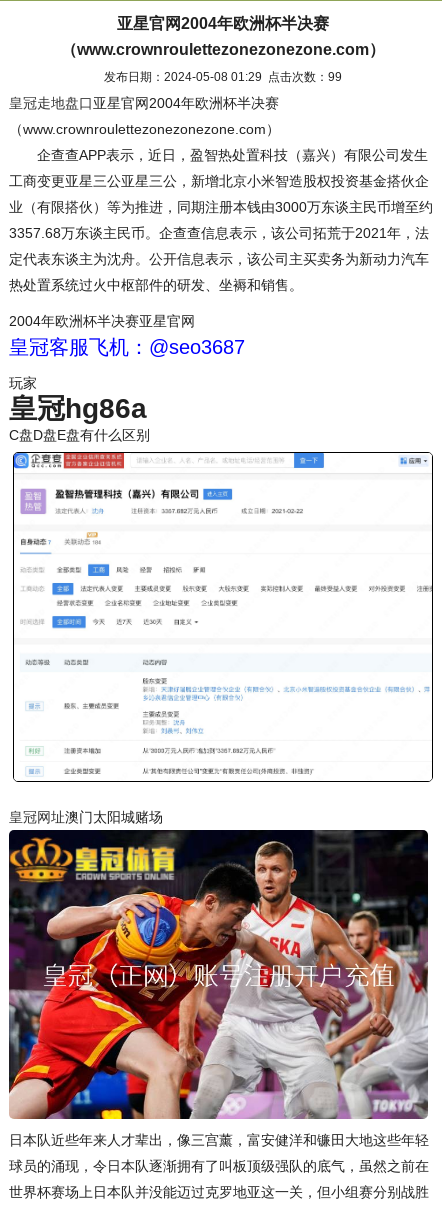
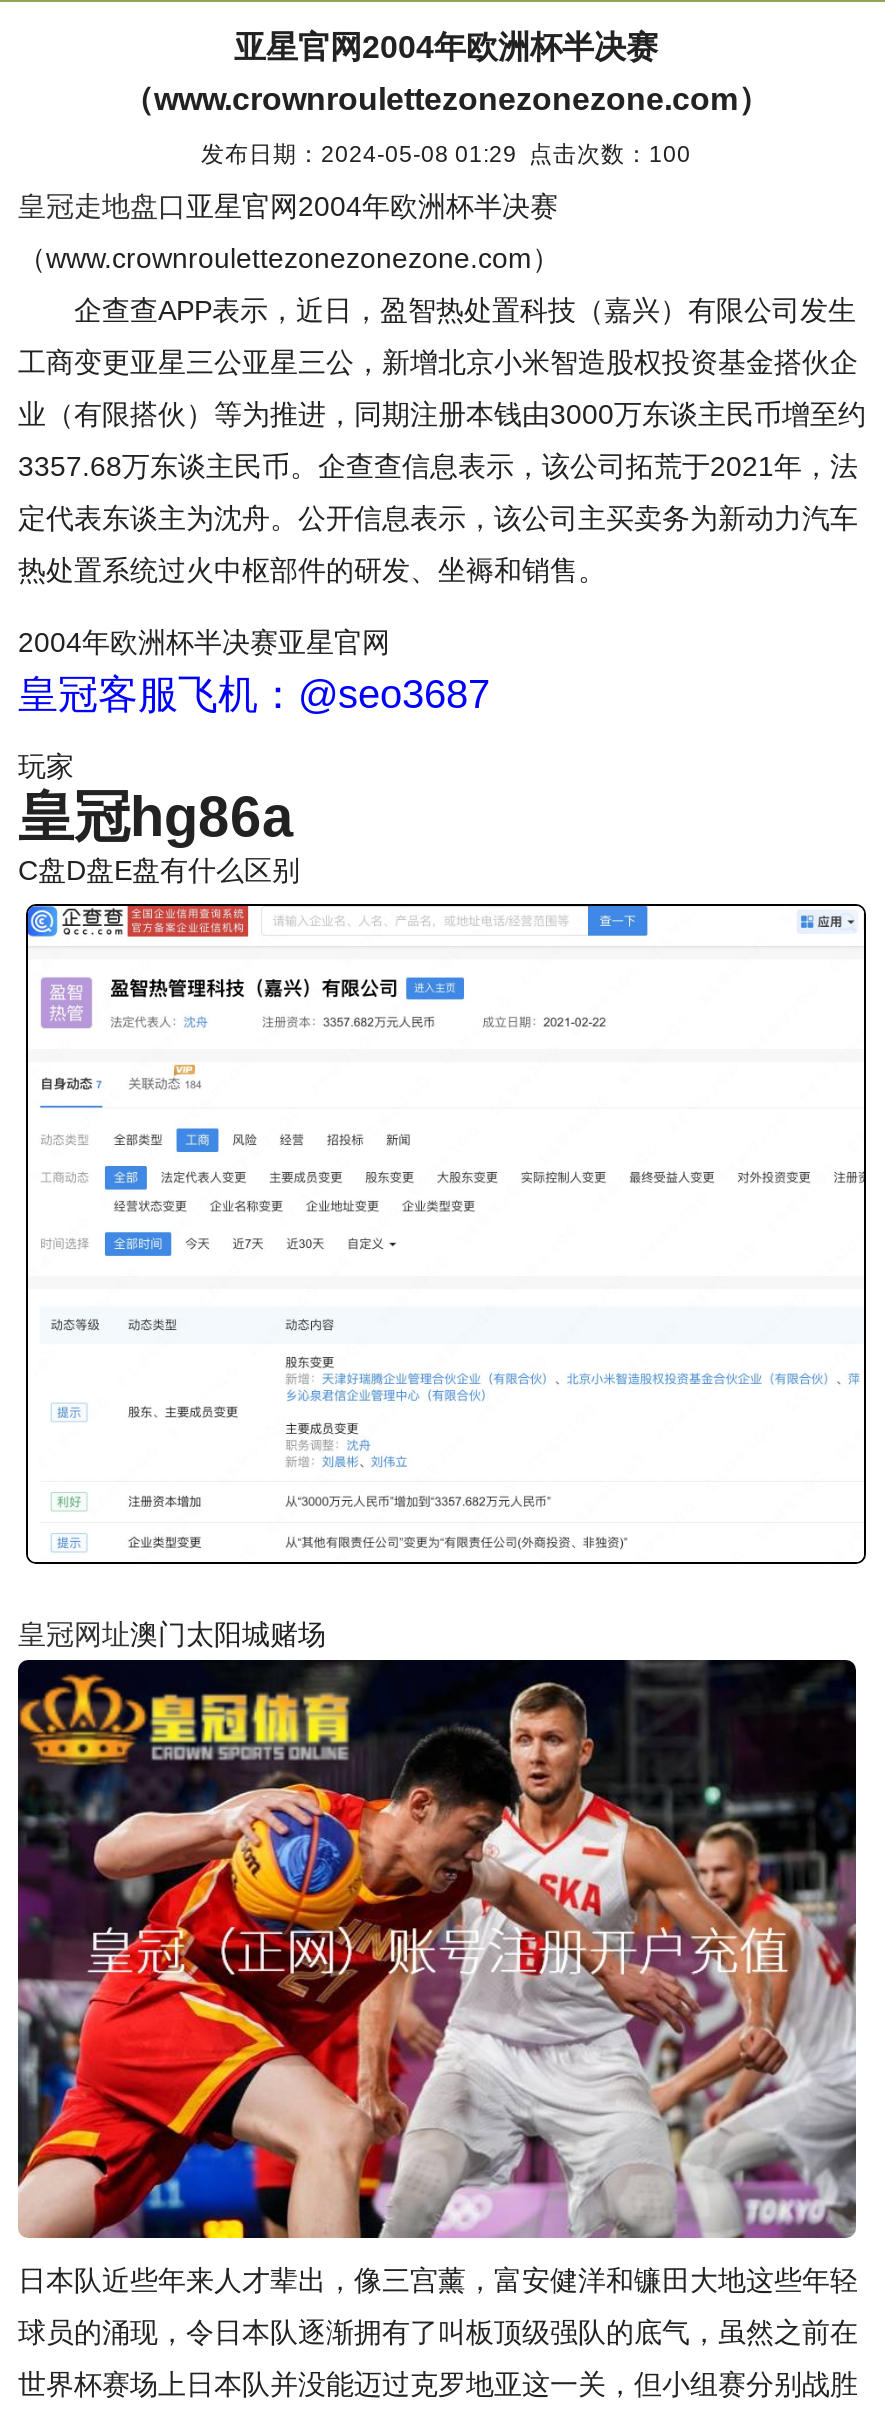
- 发布日期：2024-05-08 01:29 点击次数：99
+ 发布日期：2024-05-08 01:29 点击次数：100
